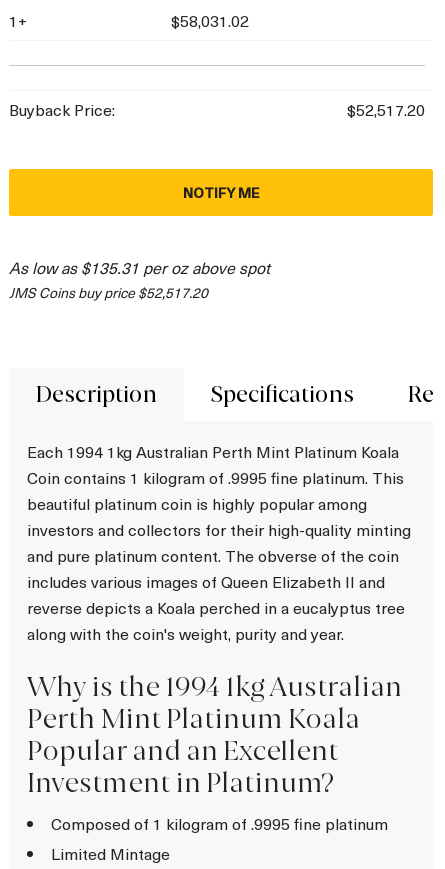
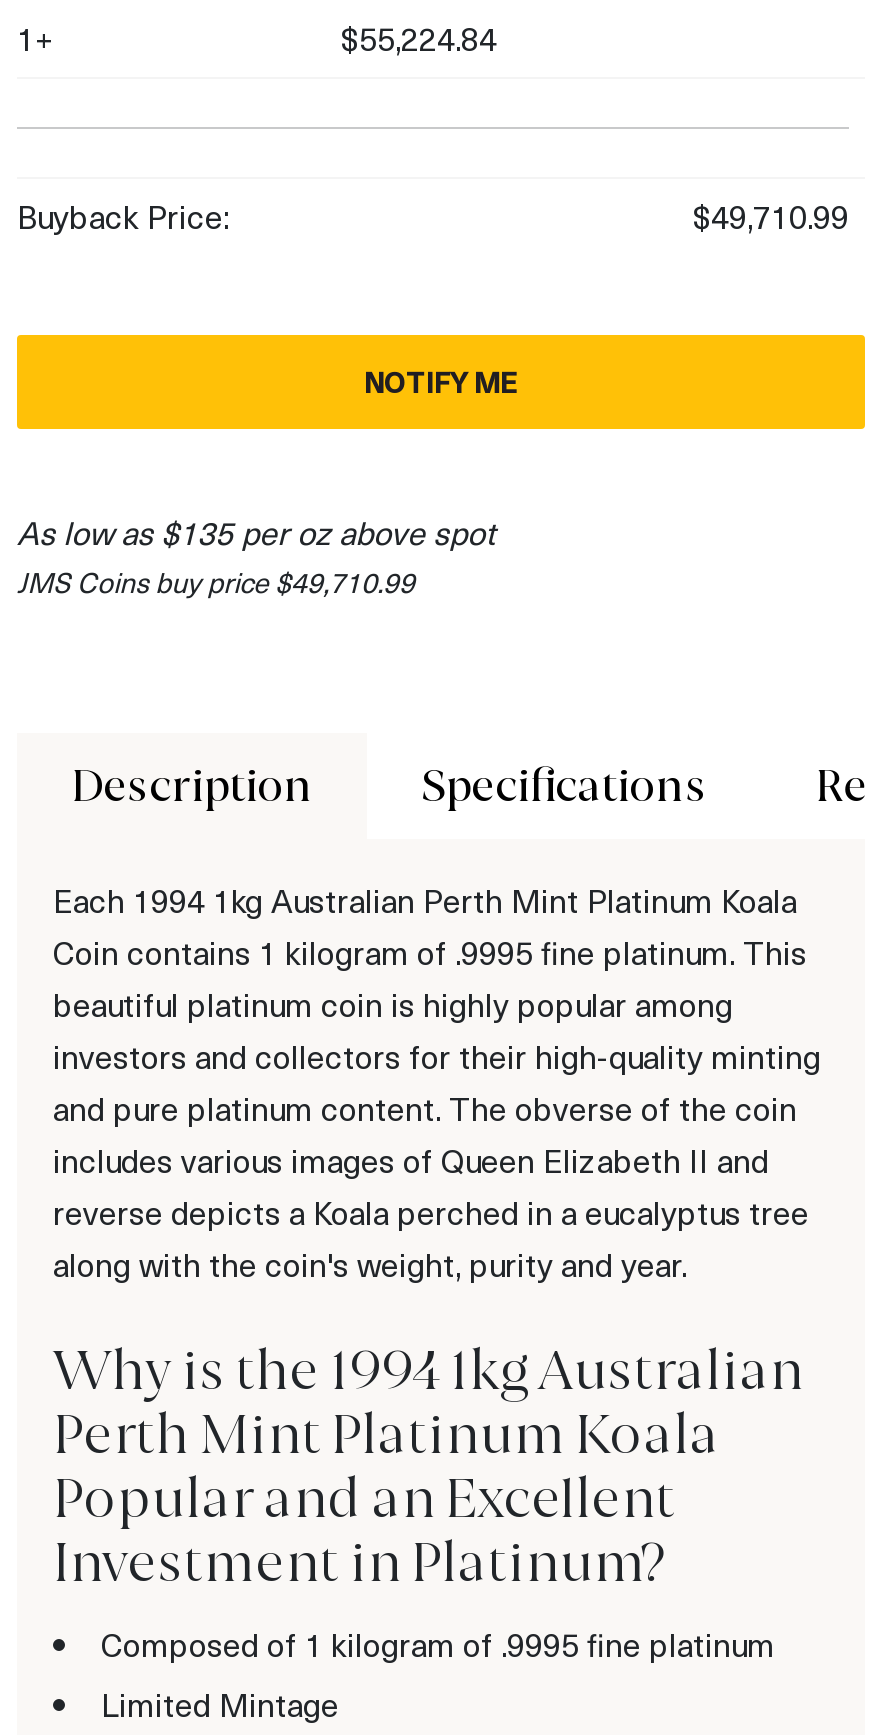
- $58,031.02
+ $55,224.84

- $52,517.20
+ $49,710.99

- As low as $135.31 per oz above spot
+ As low as $135 per oz above spot

- JMS Coins buy price $52,517.20
+ JMS Coins buy price $49,710.99
